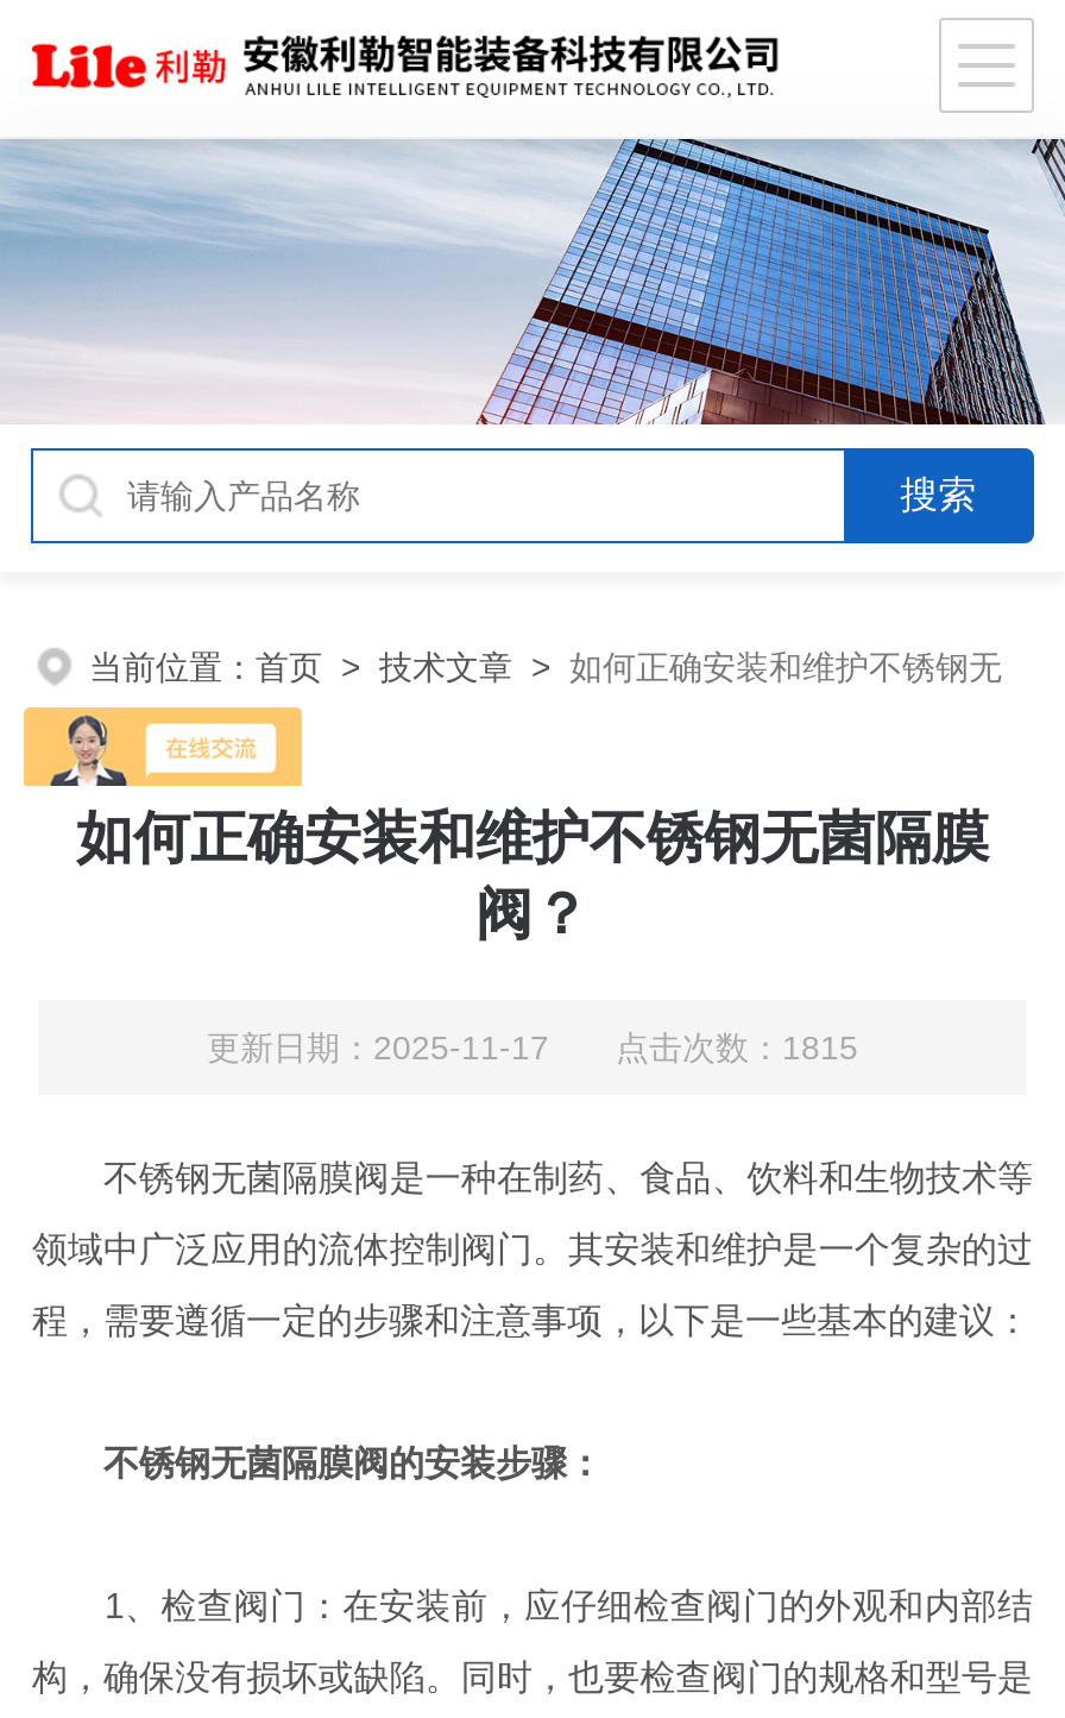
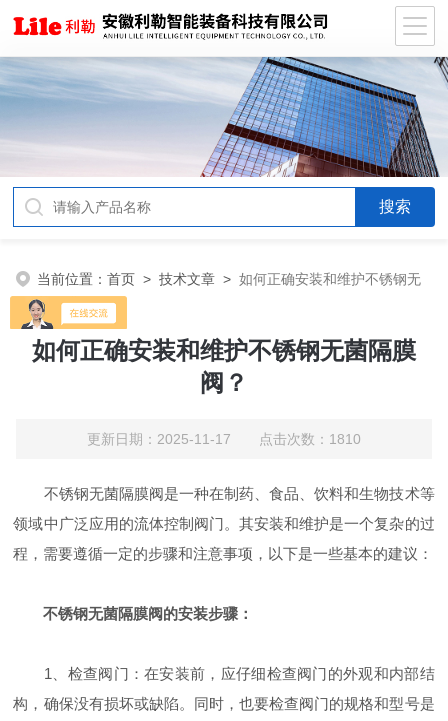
- 更新日期：2025-11-17 点击次数：1815
+ 更新日期：2025-11-17 点击次数：1810
